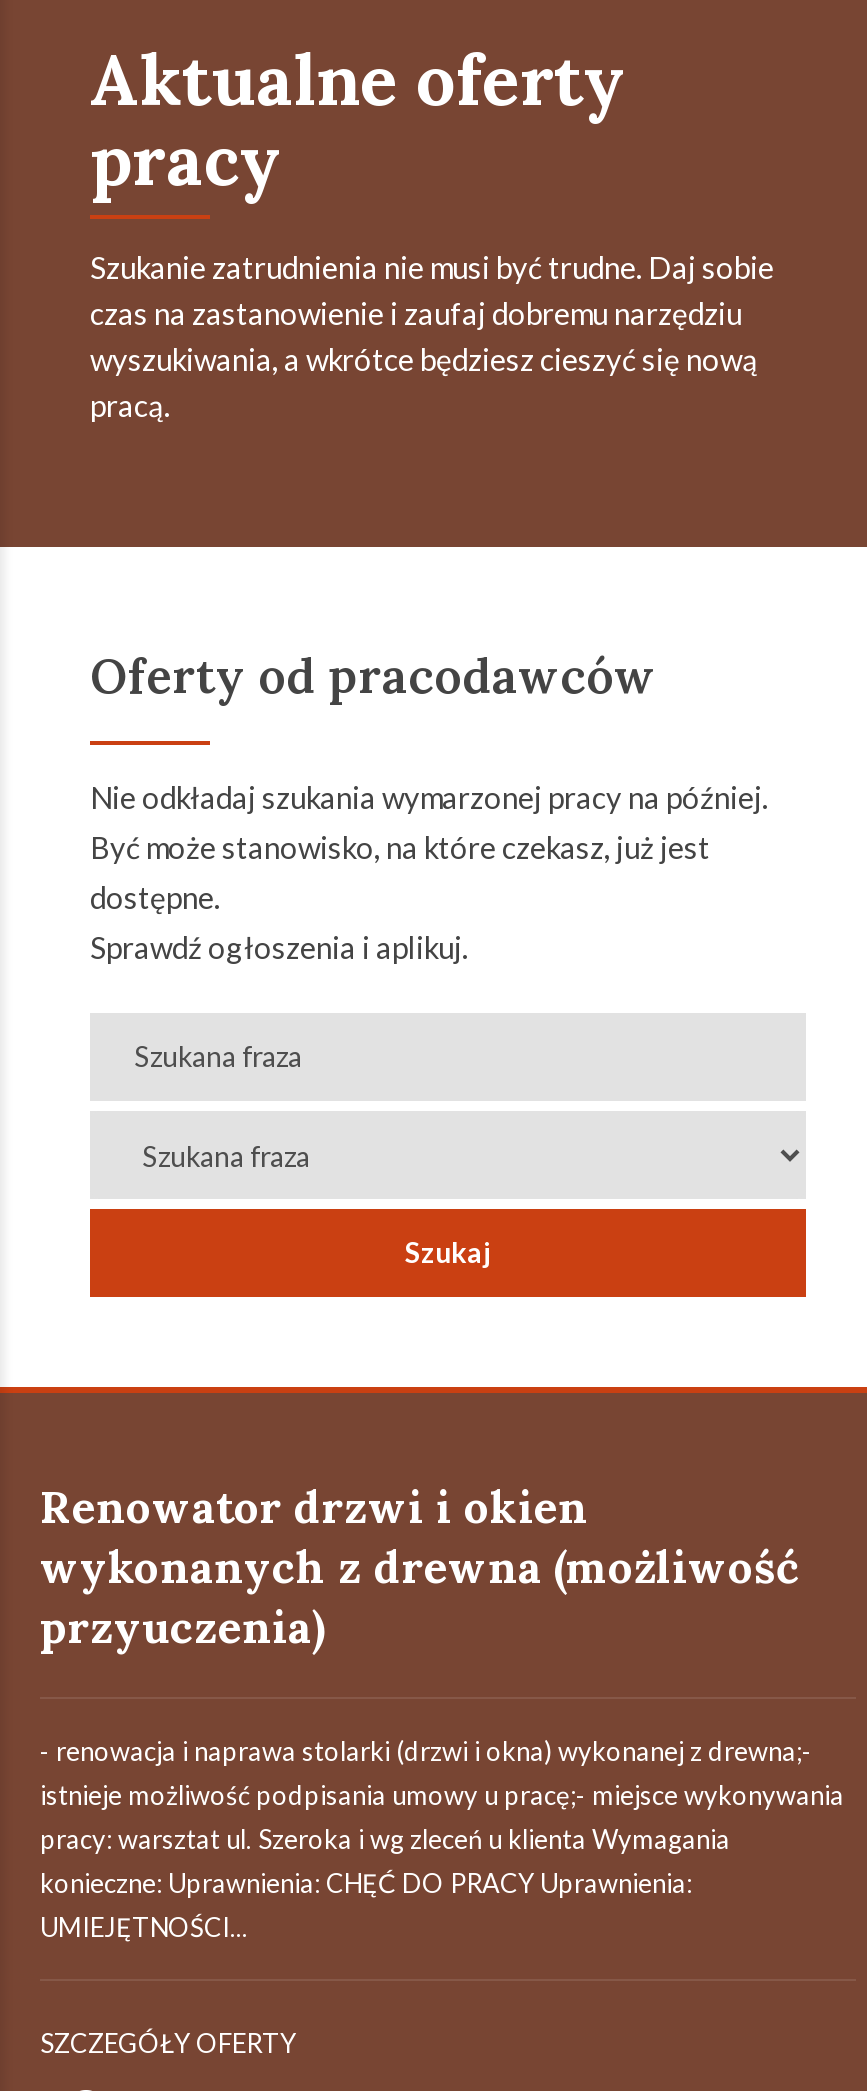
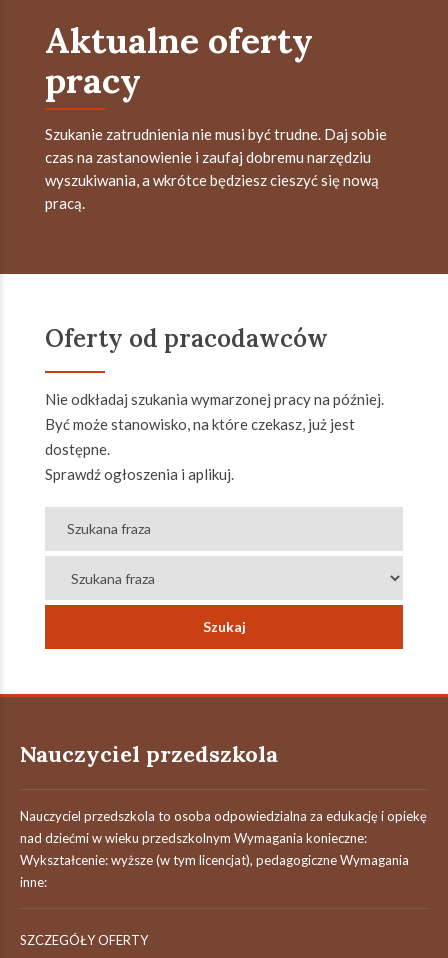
- Renowator drzwi i okien
- wykonanych z drewna (możliwość
- przyuczenia)
+ Nauczyciel przedszkola

- - renowacja i naprawa stolarki (drzwi i okna) wykonanej z drewna;-
- istnieje możliwość podpisania umowy u pracę;- miejsce wykonywania
- pracy: warsztat ul. Szeroka i wg zleceń u klienta Wymagania
- konieczne: Uprawnienia: CHĘĆ DO PRACY Uprawnienia:
- UMIEJĘTNOŚCI...
+ Nauczyciel przedszkola to osoba odpowiedzialna za edukację i opiekę
+ nad dziećmi w wieku przedszkolnym Wymagania konieczne:
+ Wykształcenie: wyższe (w tym licencjat), pedagogiczne Wymagania
+ inne:
